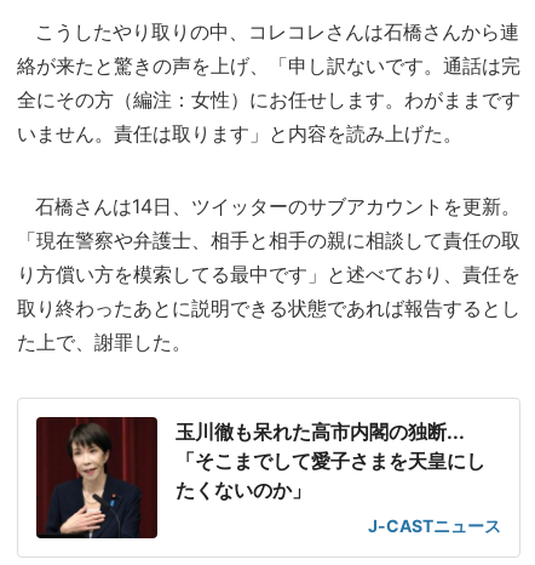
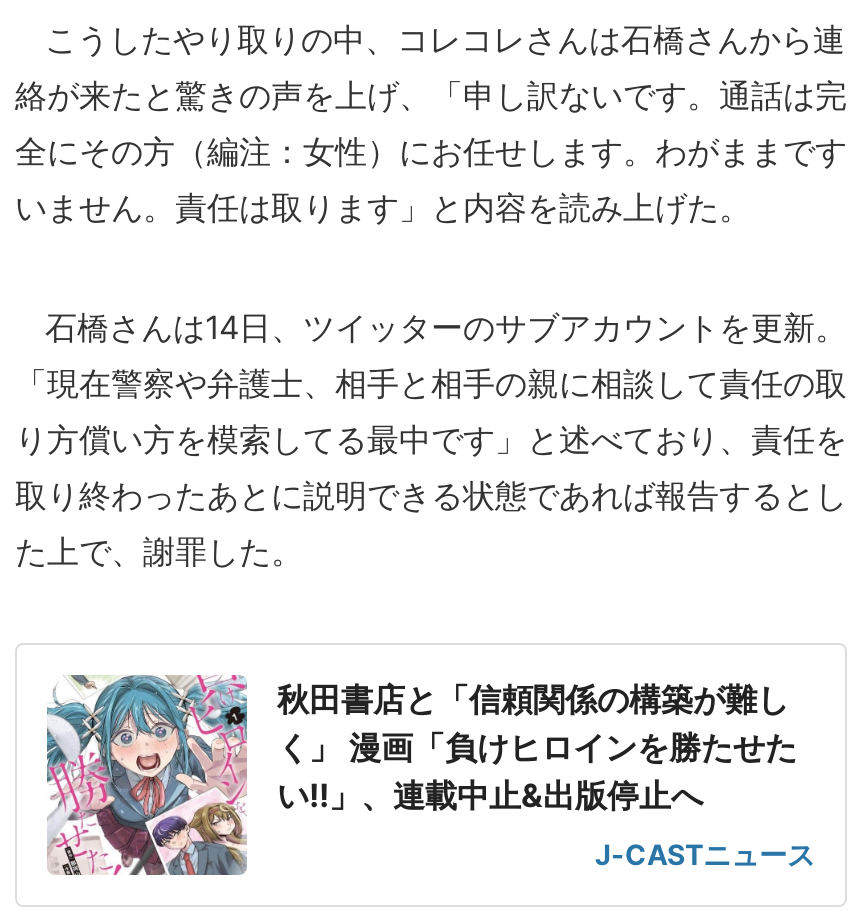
- [image]
- 玉川徹も呆れた高市内閣の独断...
- 「そこまでして愛子さまを天皇にし
- たくないのか」
+ [image]
+ 秋田書店と「信頼関係の構築が難し
+ く」 漫画「負けヒロインを勝たせた
+ い!!」、連載中止&出版停止へ
